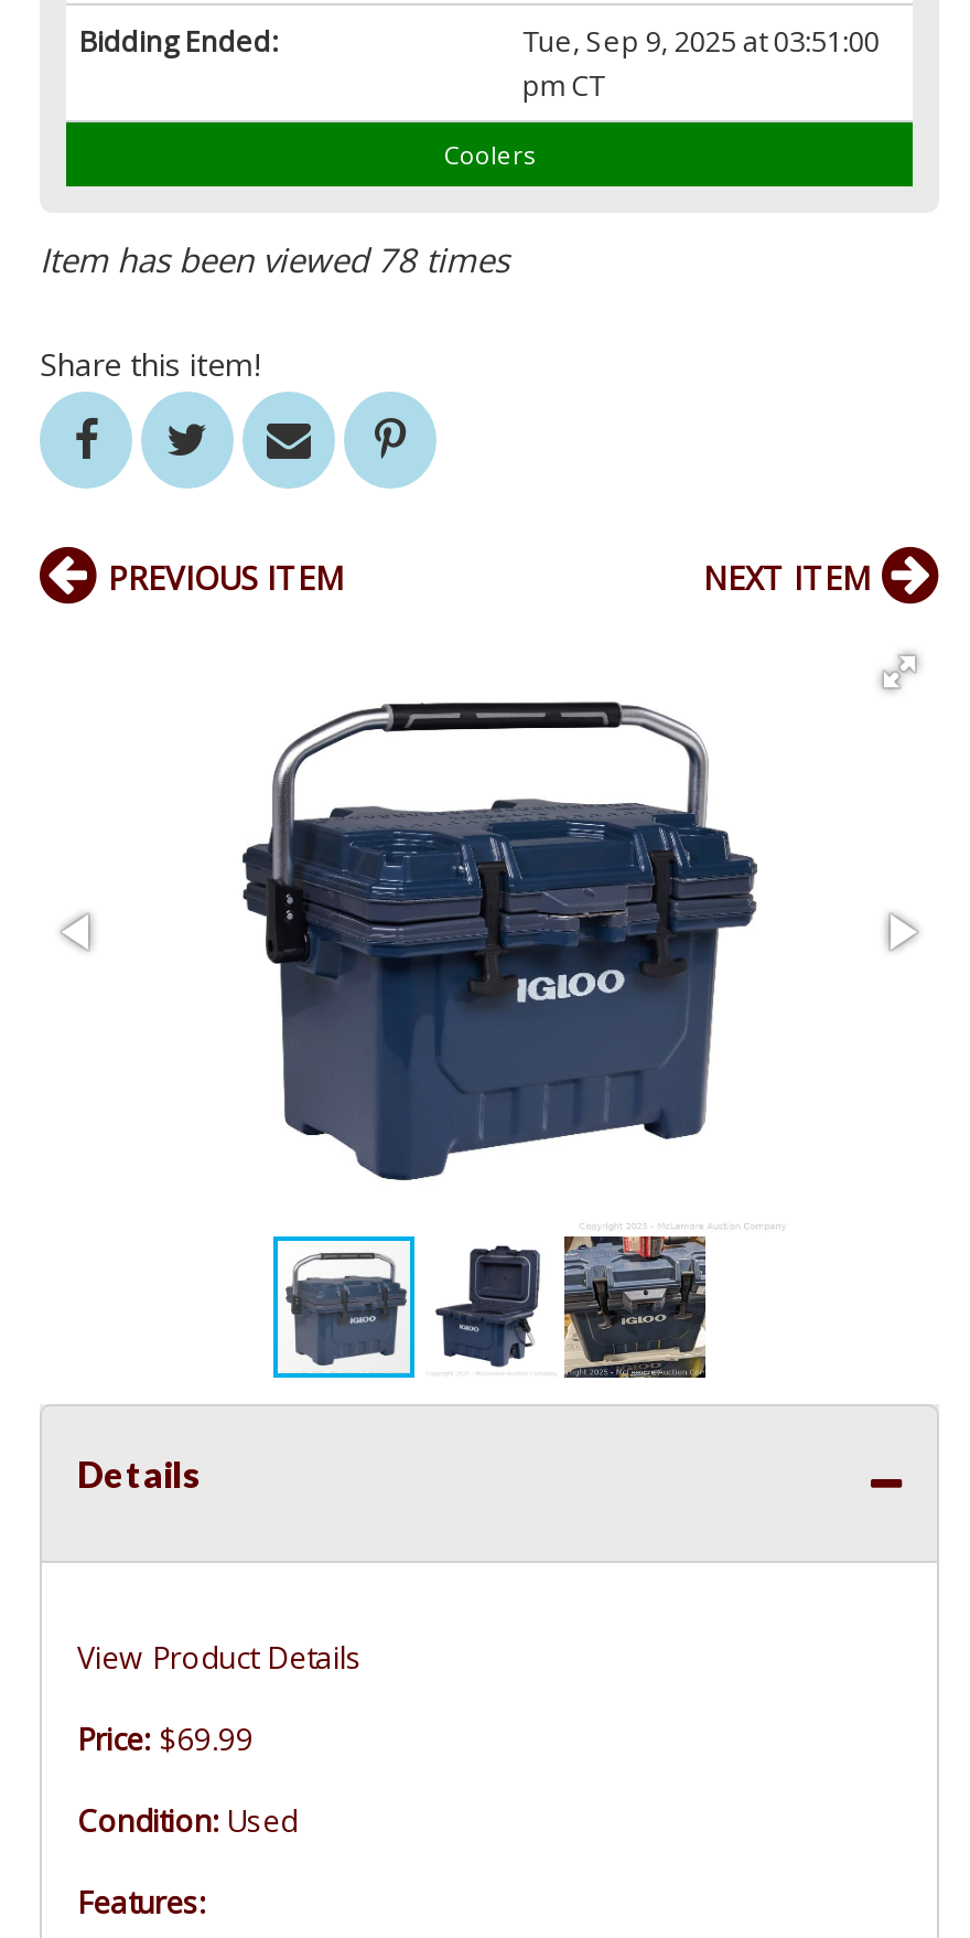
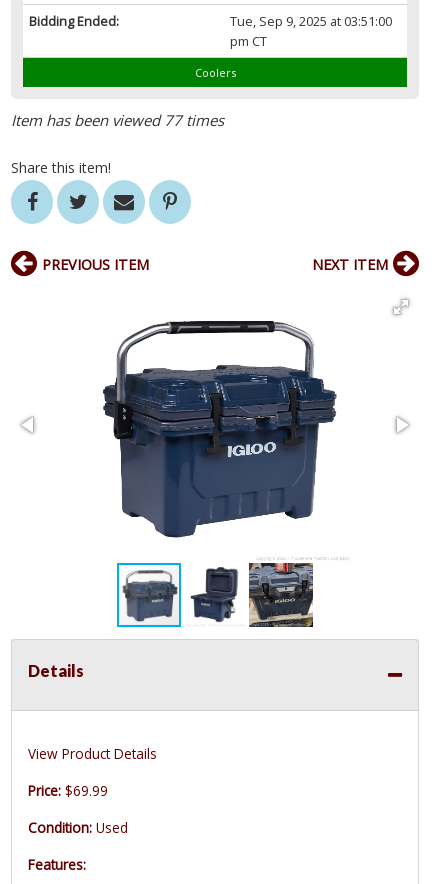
- Item has been viewed 78 times
+ Item has been viewed 77 times
